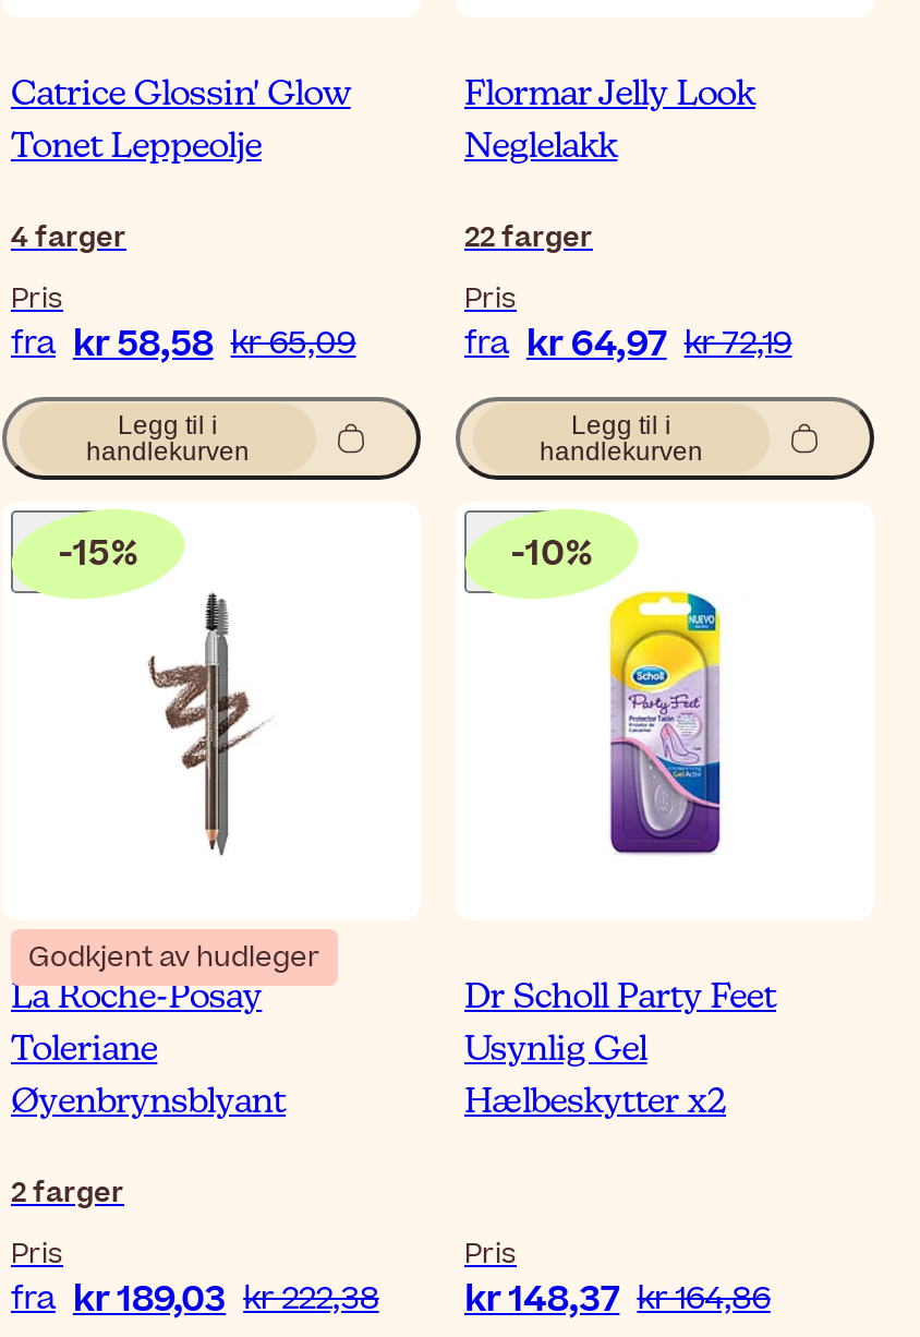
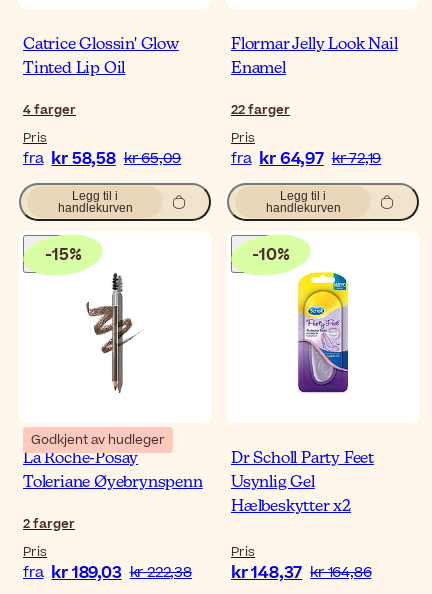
- Flormar Jelly Look
+ Flormar Jelly Look Nail

- Tonet Leppeolje
+ Tinted Lip Oil

- Neglelakk
+ Enamel

- Toleriane
- Øyenbrynsblyant
+ Toleriane Øyebrynspenn
